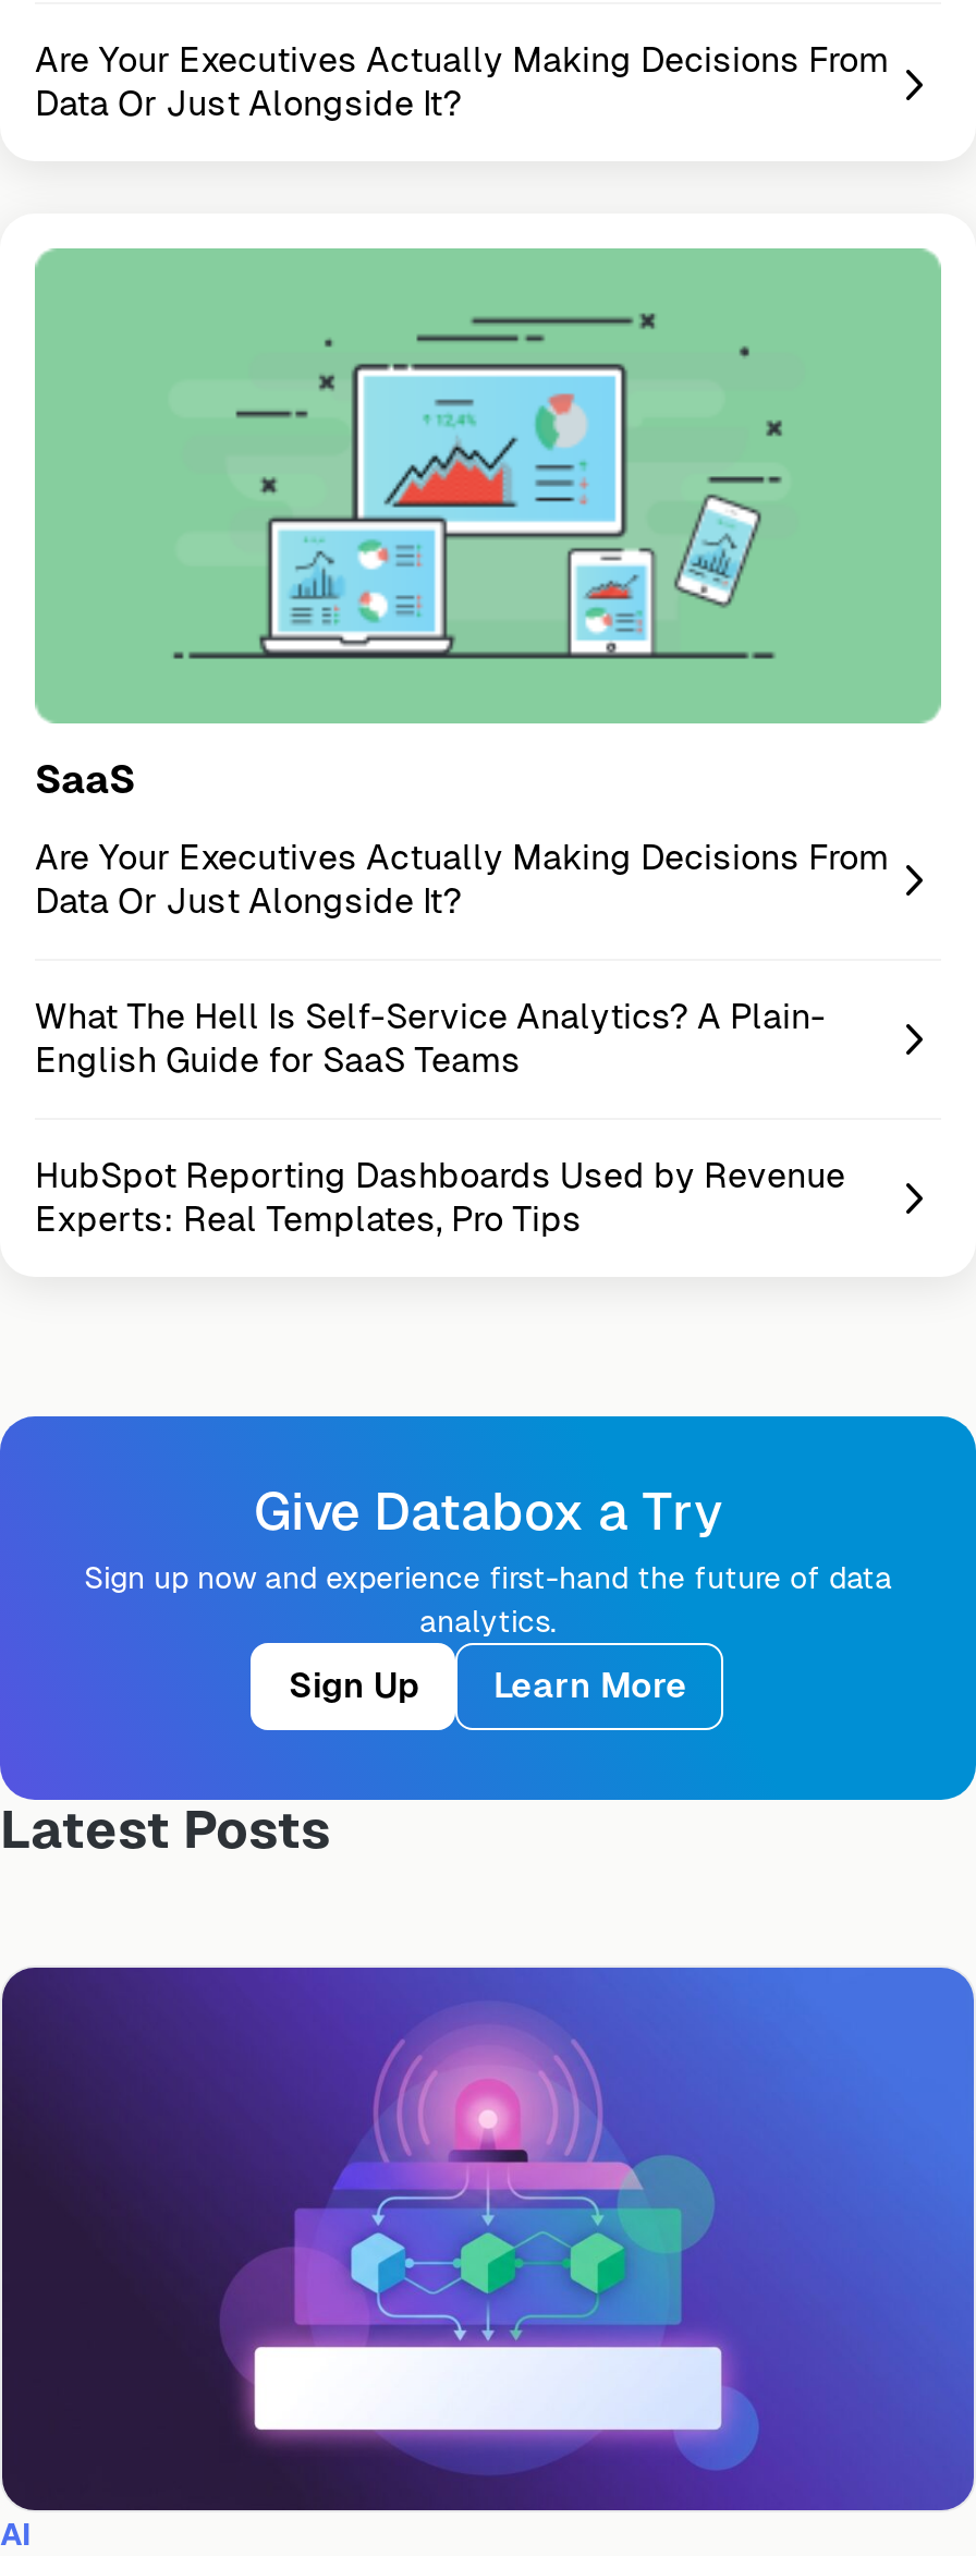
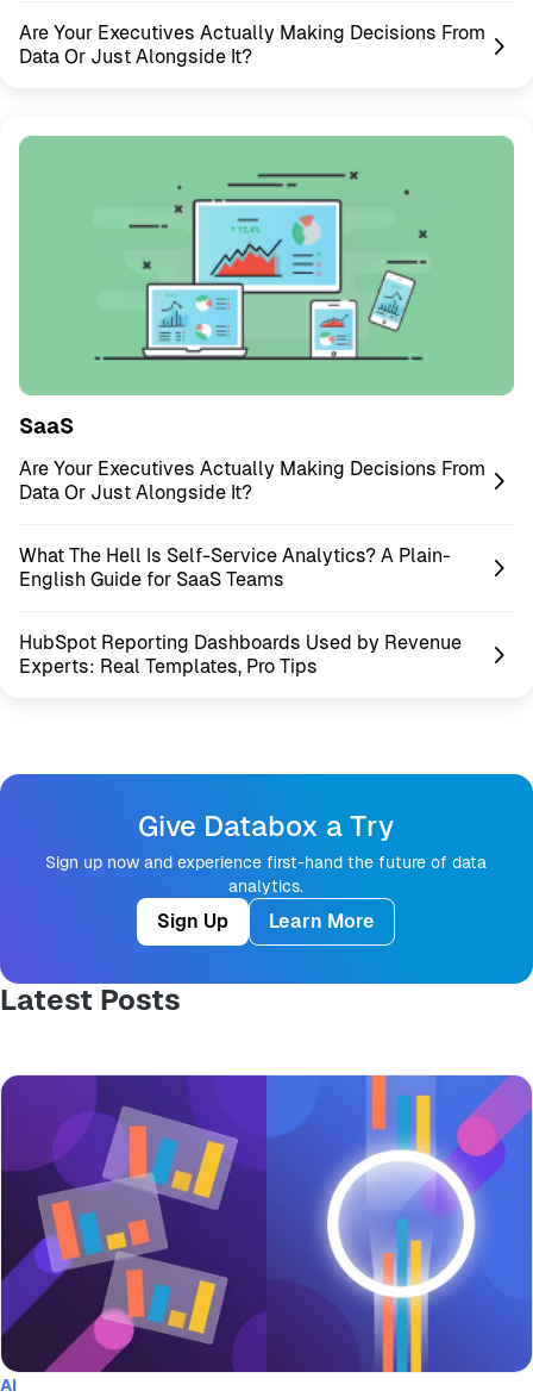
- [image]
+ [image]
